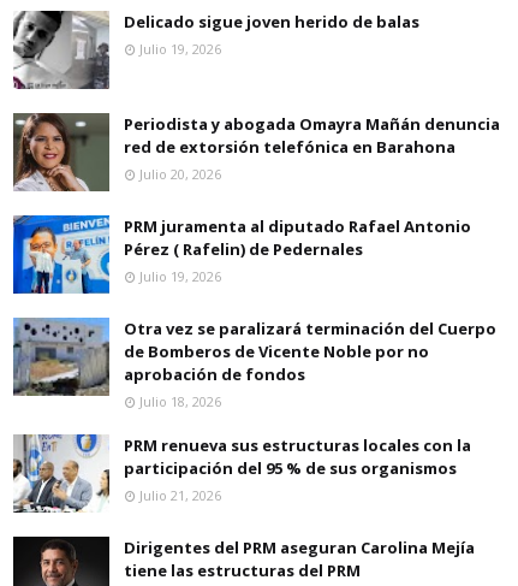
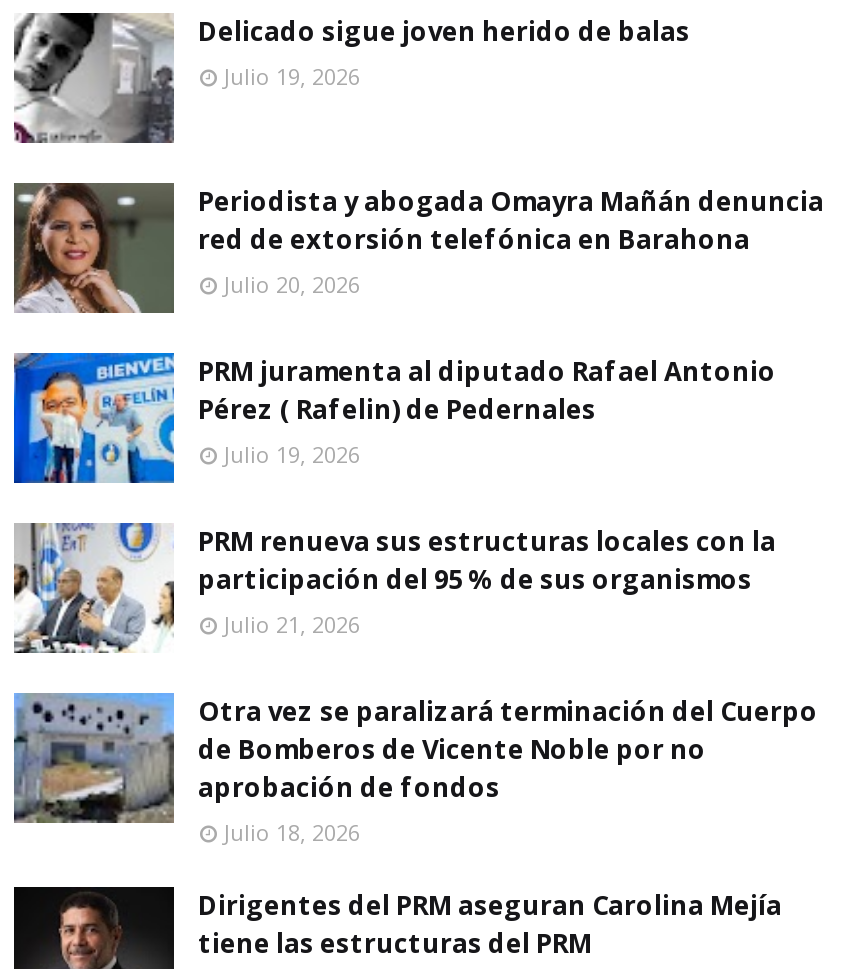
moved down: [image] | Otra vez se paralizará terminación del Cuerpo | de Bomberos de Vicente Noble por no | aprobación de fondos | Julio 18, 2026

moved up: [image] | PRM renueva sus estructuras locales con la | participación del 95 % de sus organismos | Julio 21, 2026
